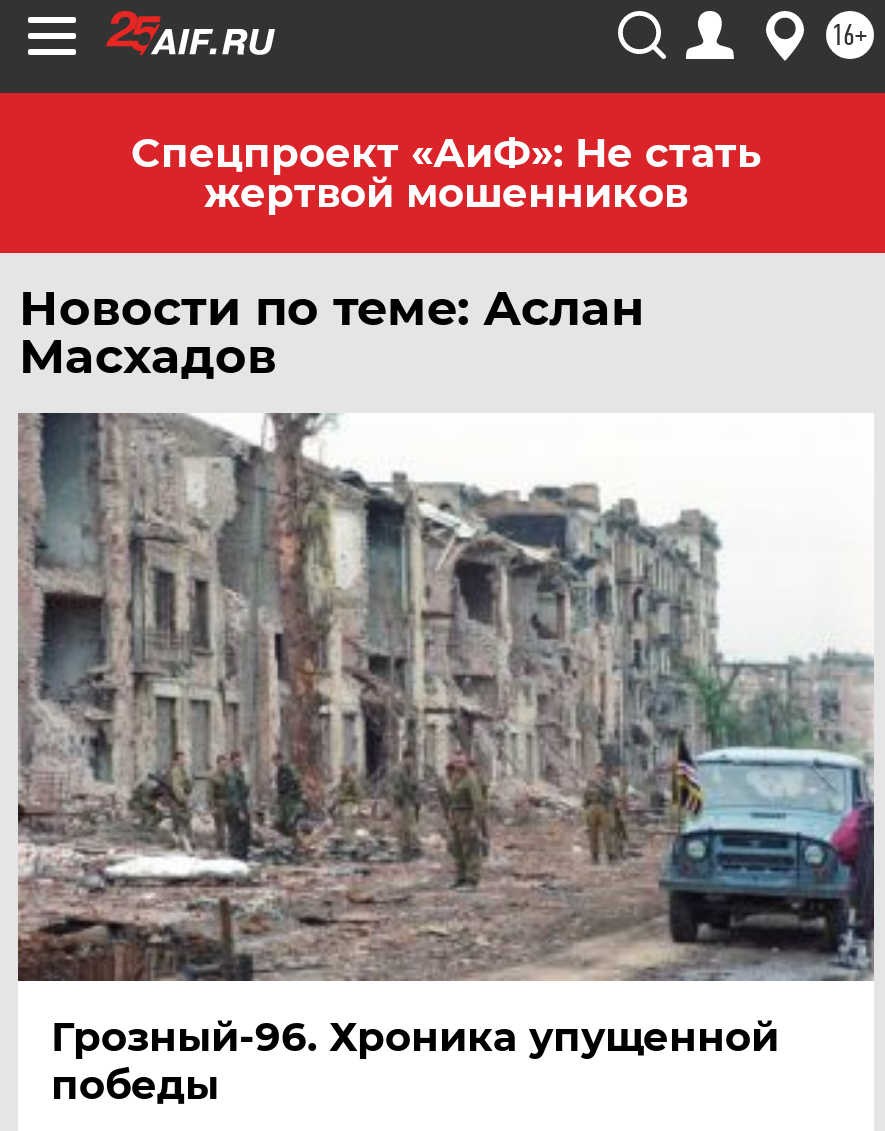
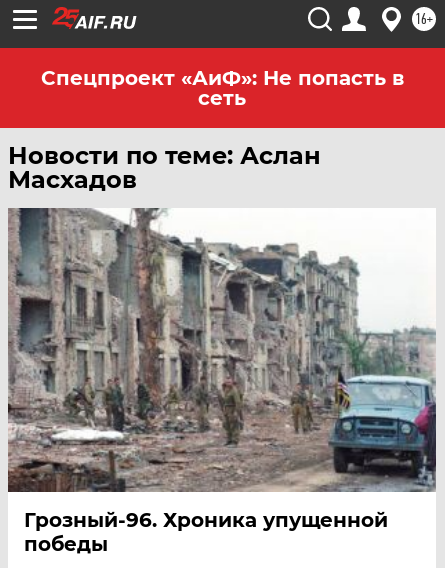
- Спецпроект «АиФ»: Не стать
- жертвой мошенников
+ Спецпроект «АиФ»: Не попасть в
+ сеть
